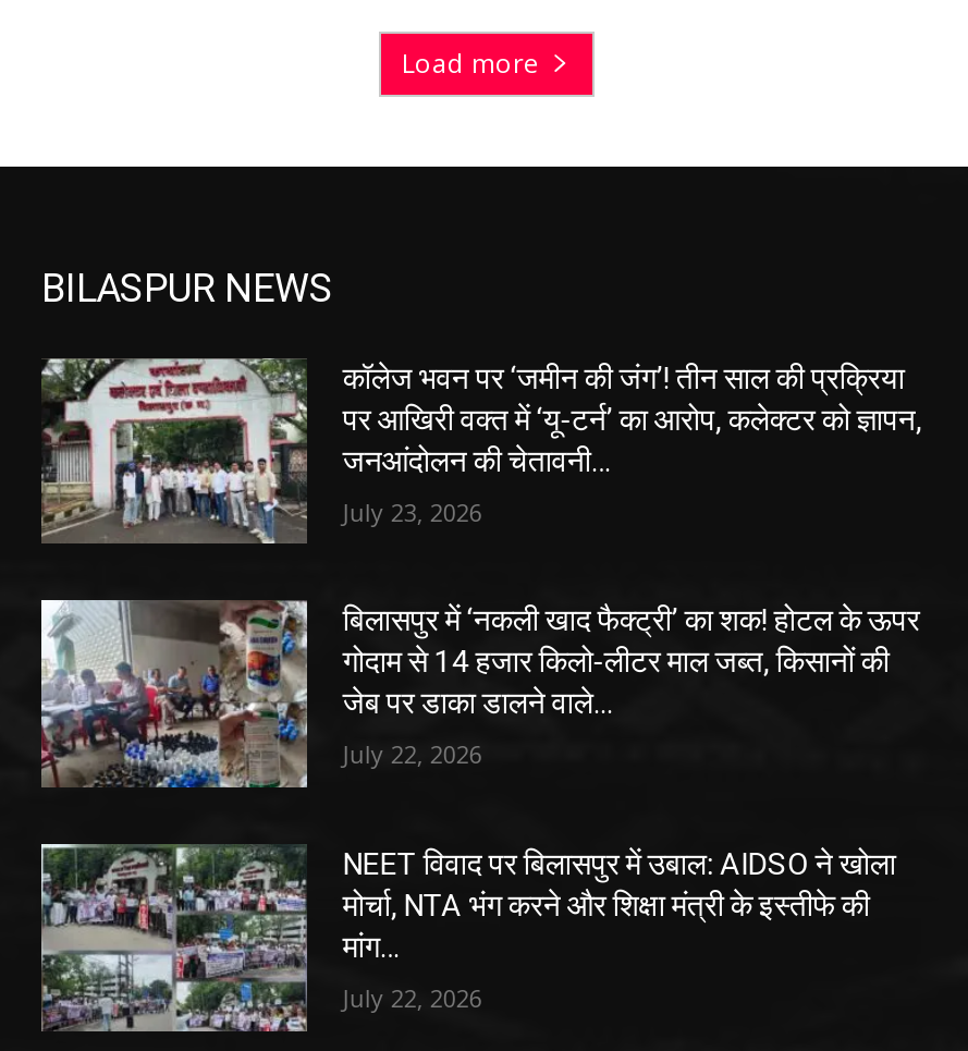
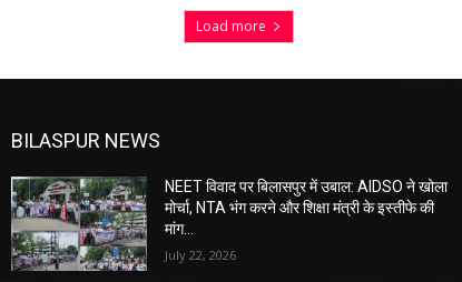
- [image]
- कॉलेज भवन पर ‘जमीन की जंग’! तीन साल की प्रक्रिया
- पर आखिरी वक्त में ‘यू-टर्न’ का आरोप, कलेक्टर को ज्ञापन,
- जनआंदोलन की चेतावनी…
- July 23, 2026
- बिलासपुर में ‘नकली खाद फैक्ट्री’ का शक! होटल के ऊपर
- गोदाम से 14 हजार किलो-लीटर माल जब्त, किसानों की
- जेब पर डाका डालने वाले...
- July 22, 2026

- [image]
